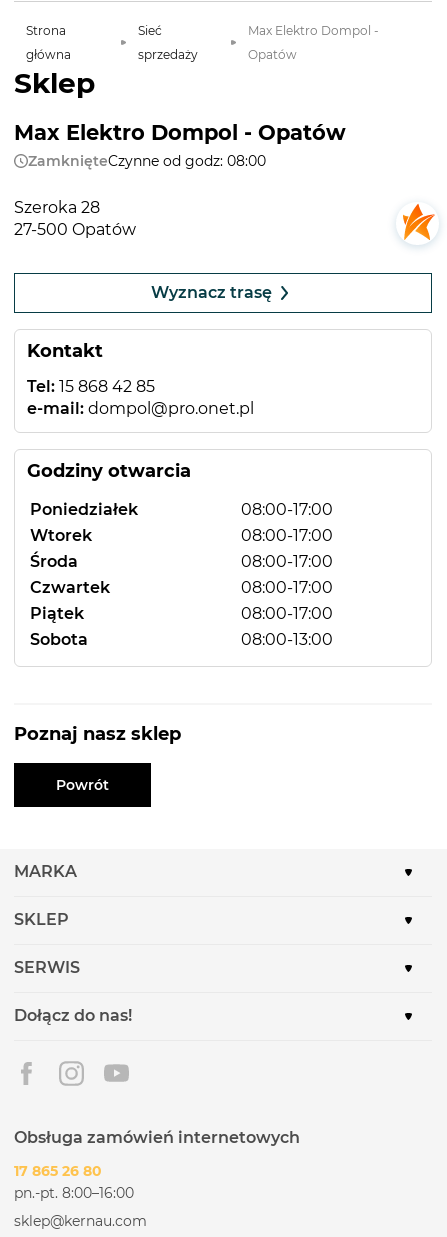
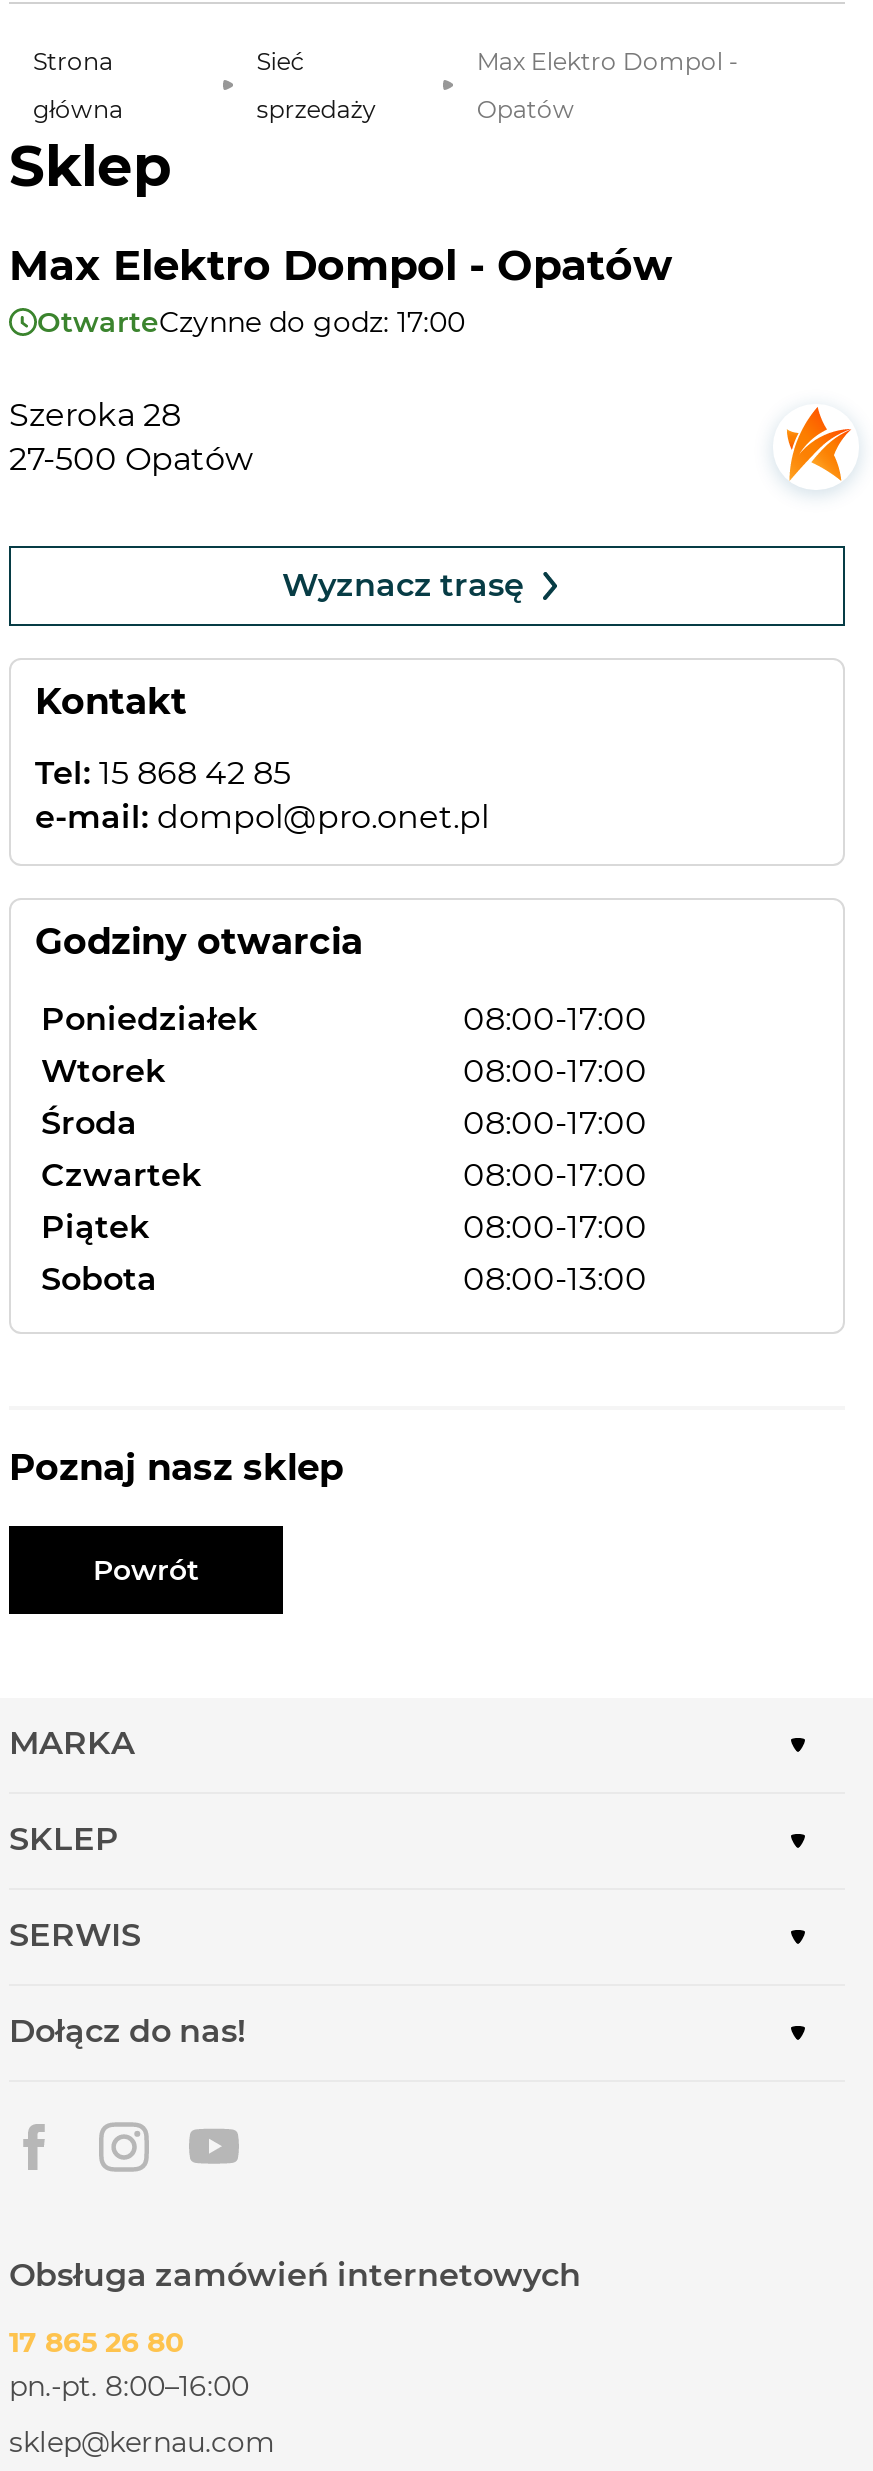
- ZamknięteCzynne od godz: 08:00
+ OtwarteCzynne do godz: 17:00
